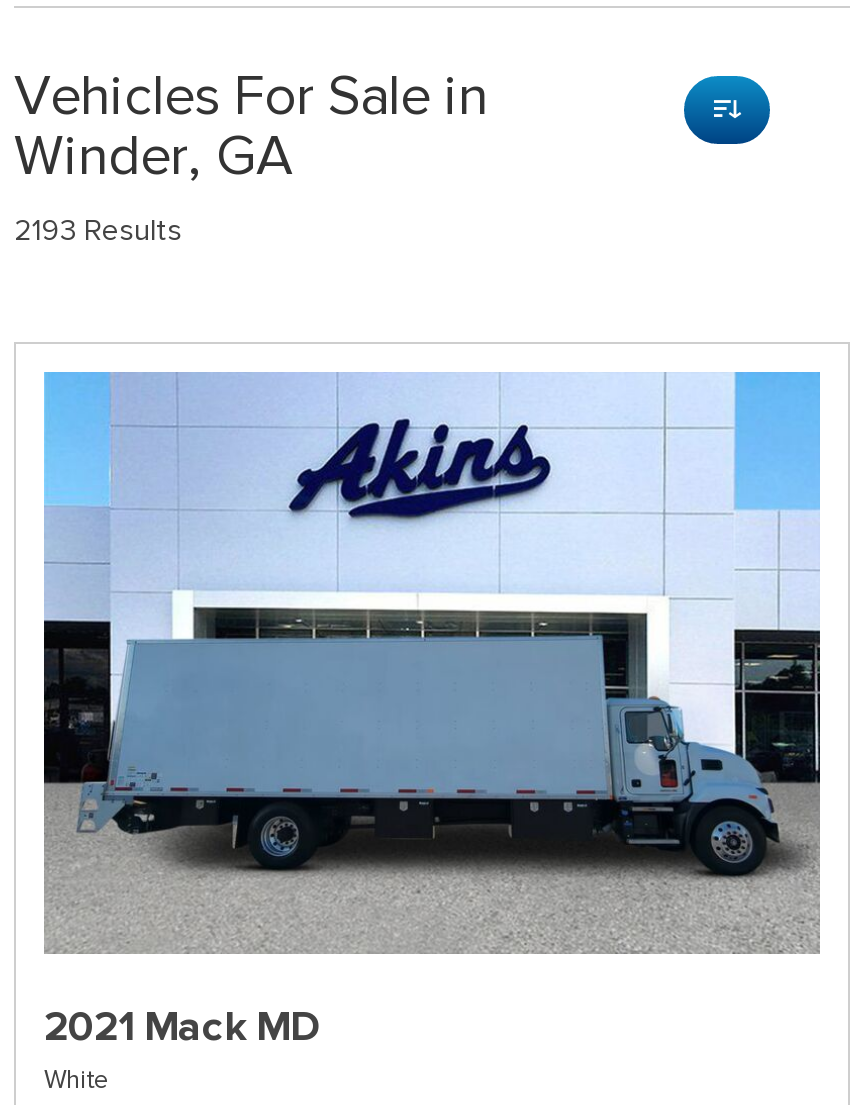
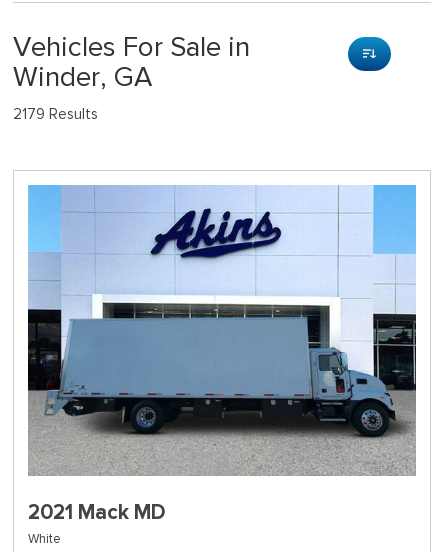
- 2193 Results
+ 2179 Results
